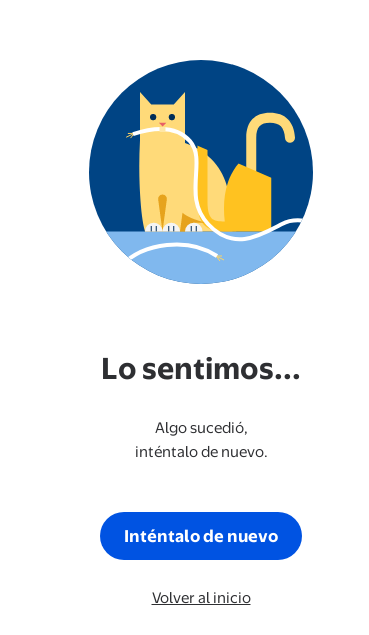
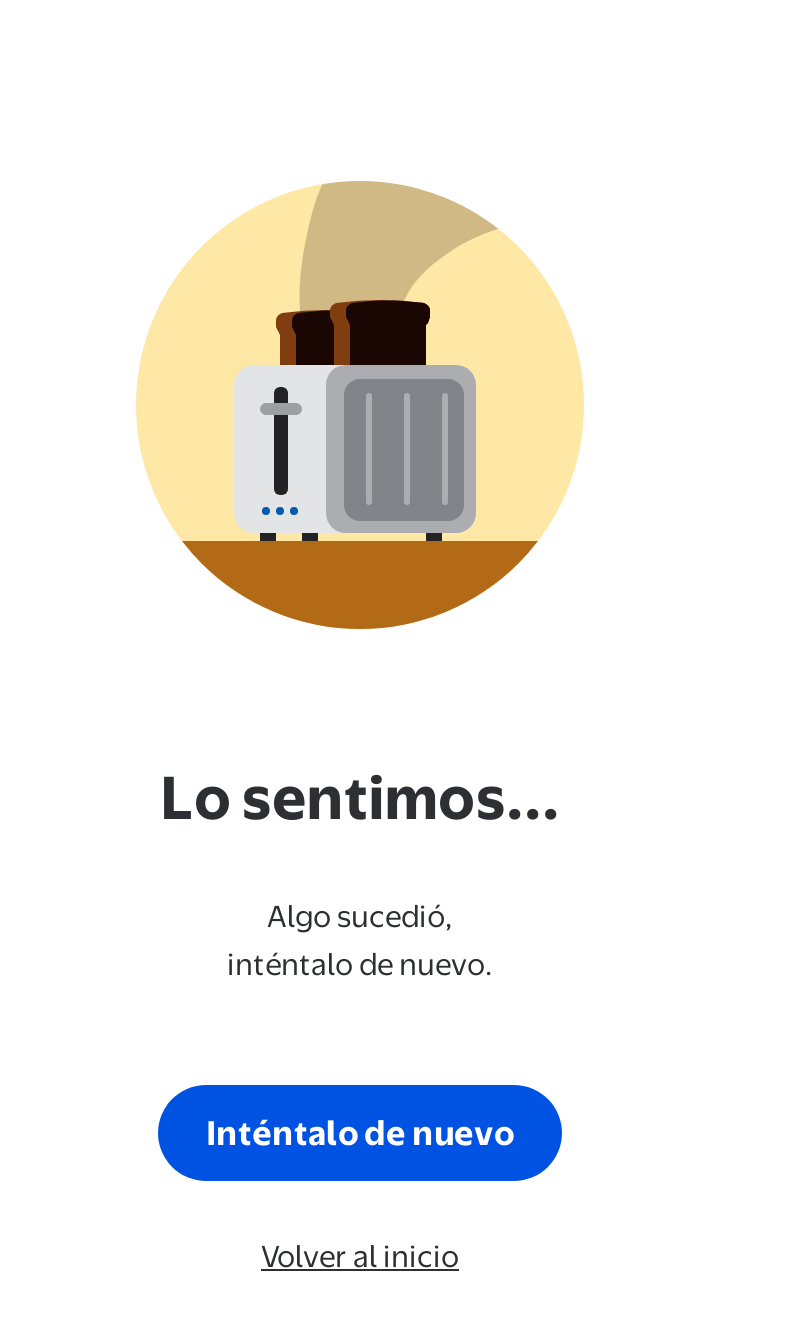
- [image]
+ [image]
